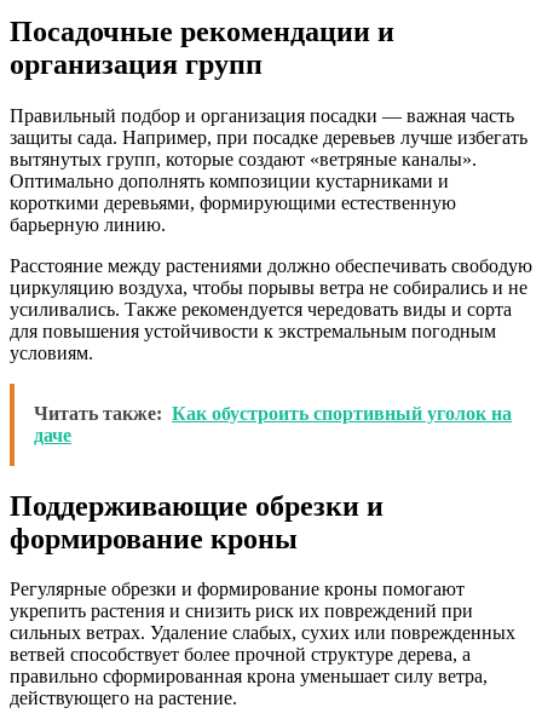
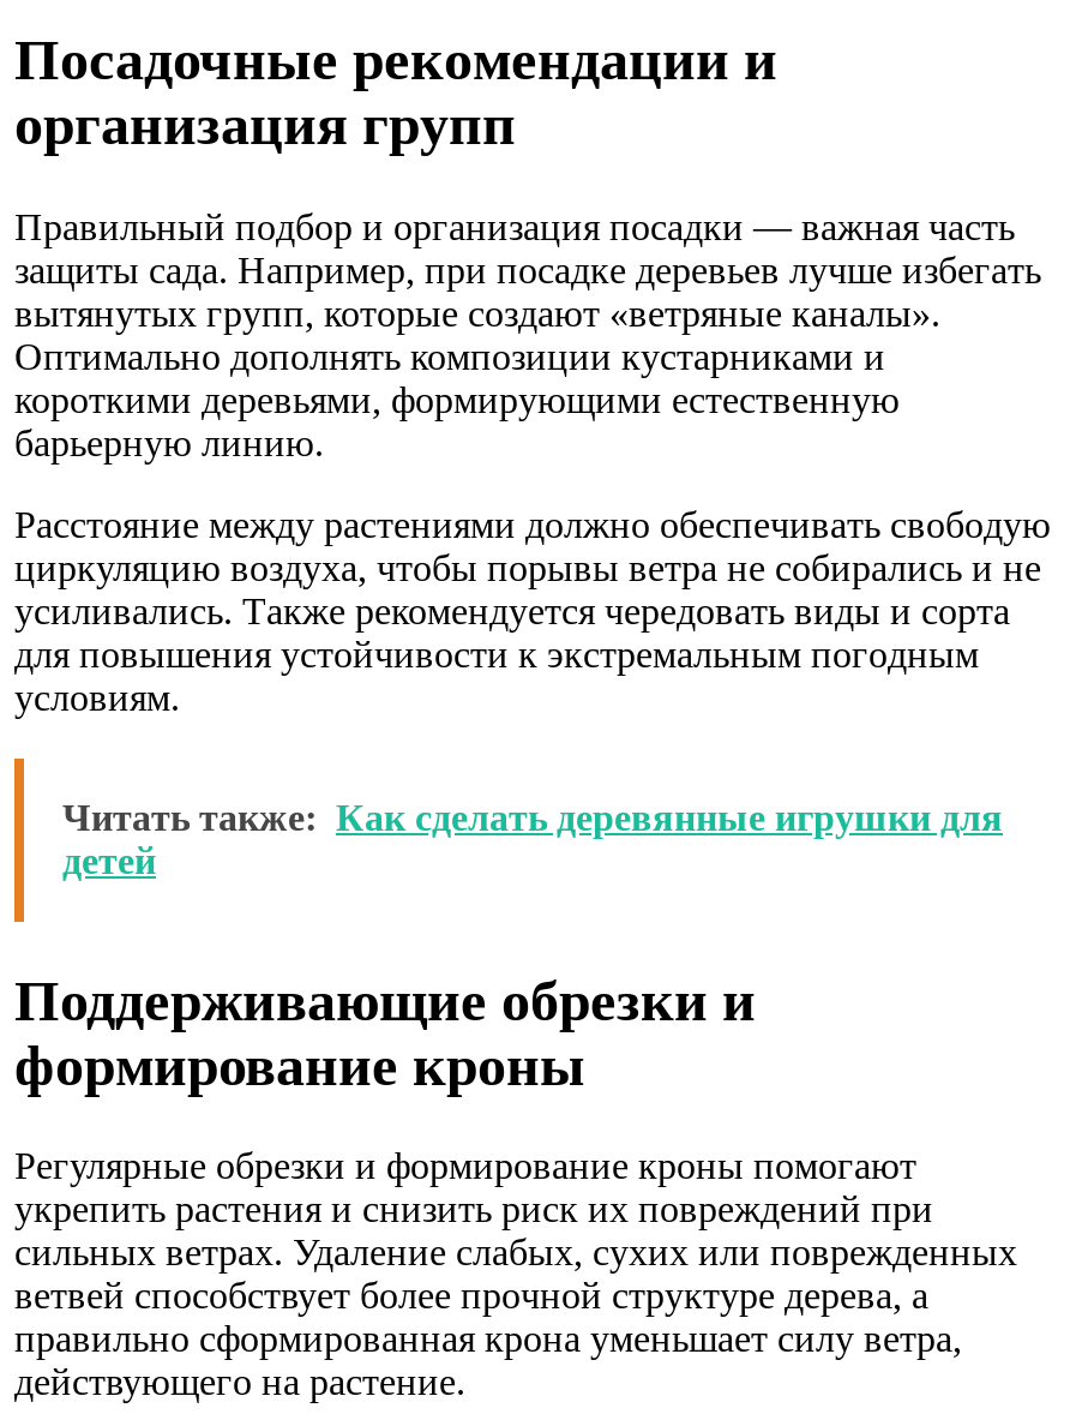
- Читать также: Как обустроить спортивный уголок на
- даче
+ Читать также: Как сделать деревянные игрушки для
+ детей
